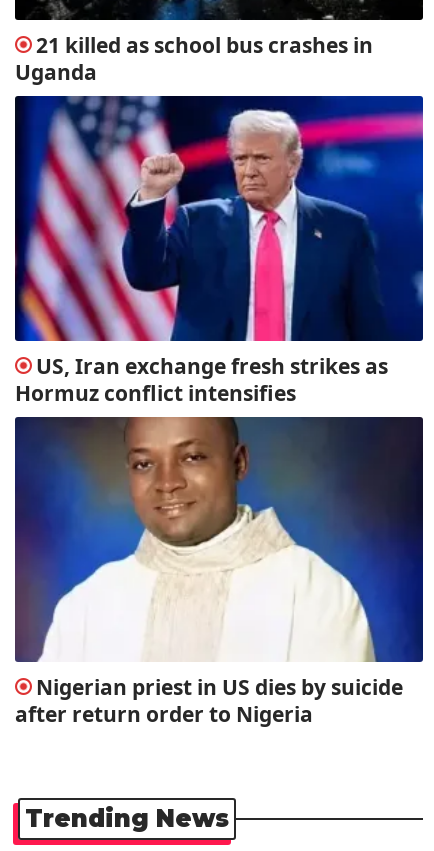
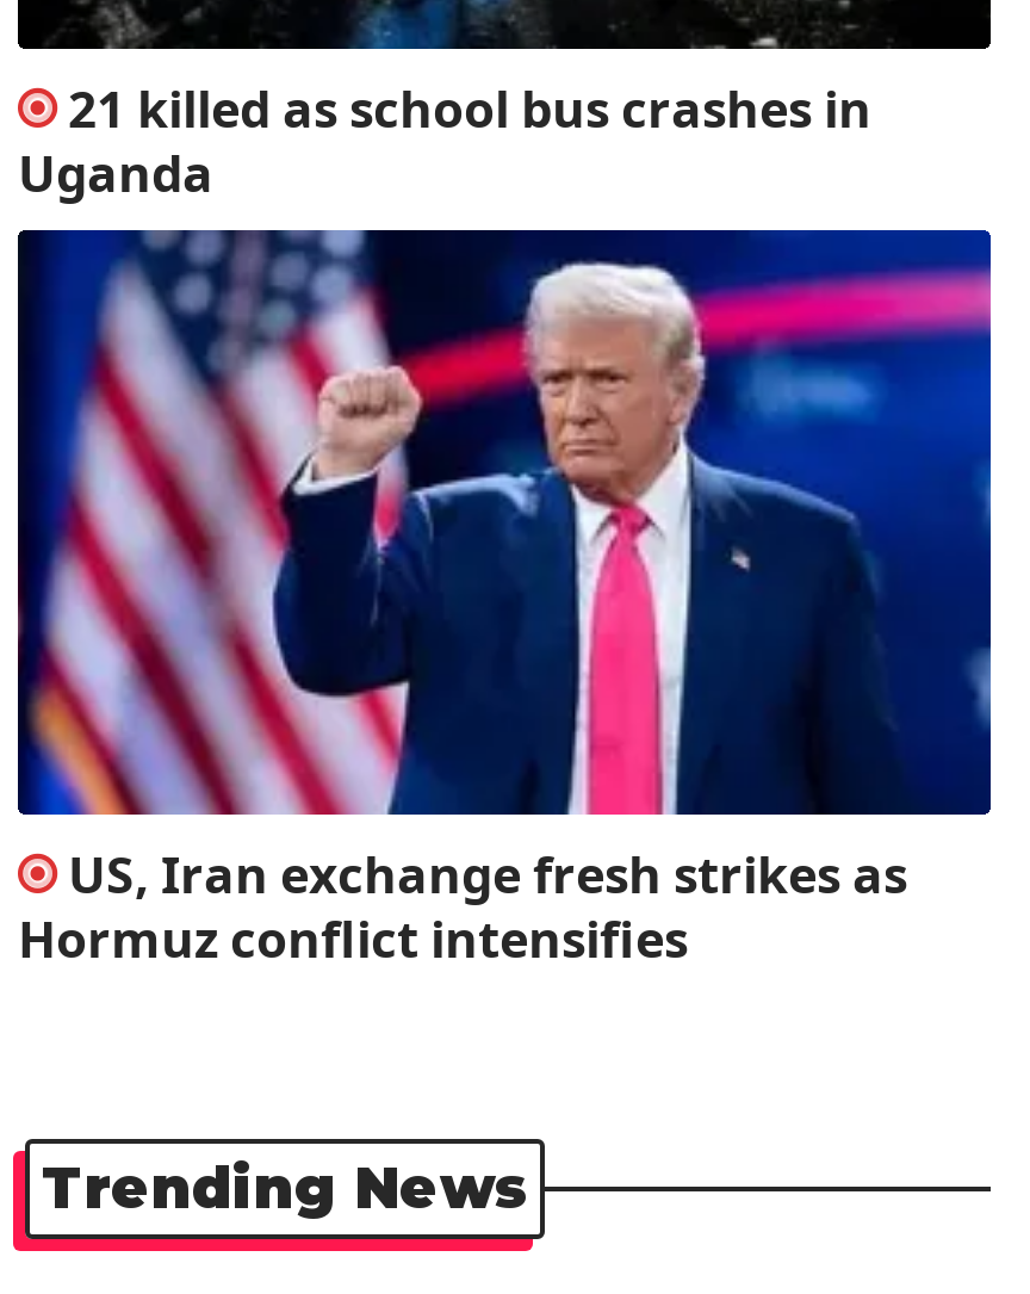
- [image]
- Nigerian priest in US dies by suicide
- after return order to Nigeria
